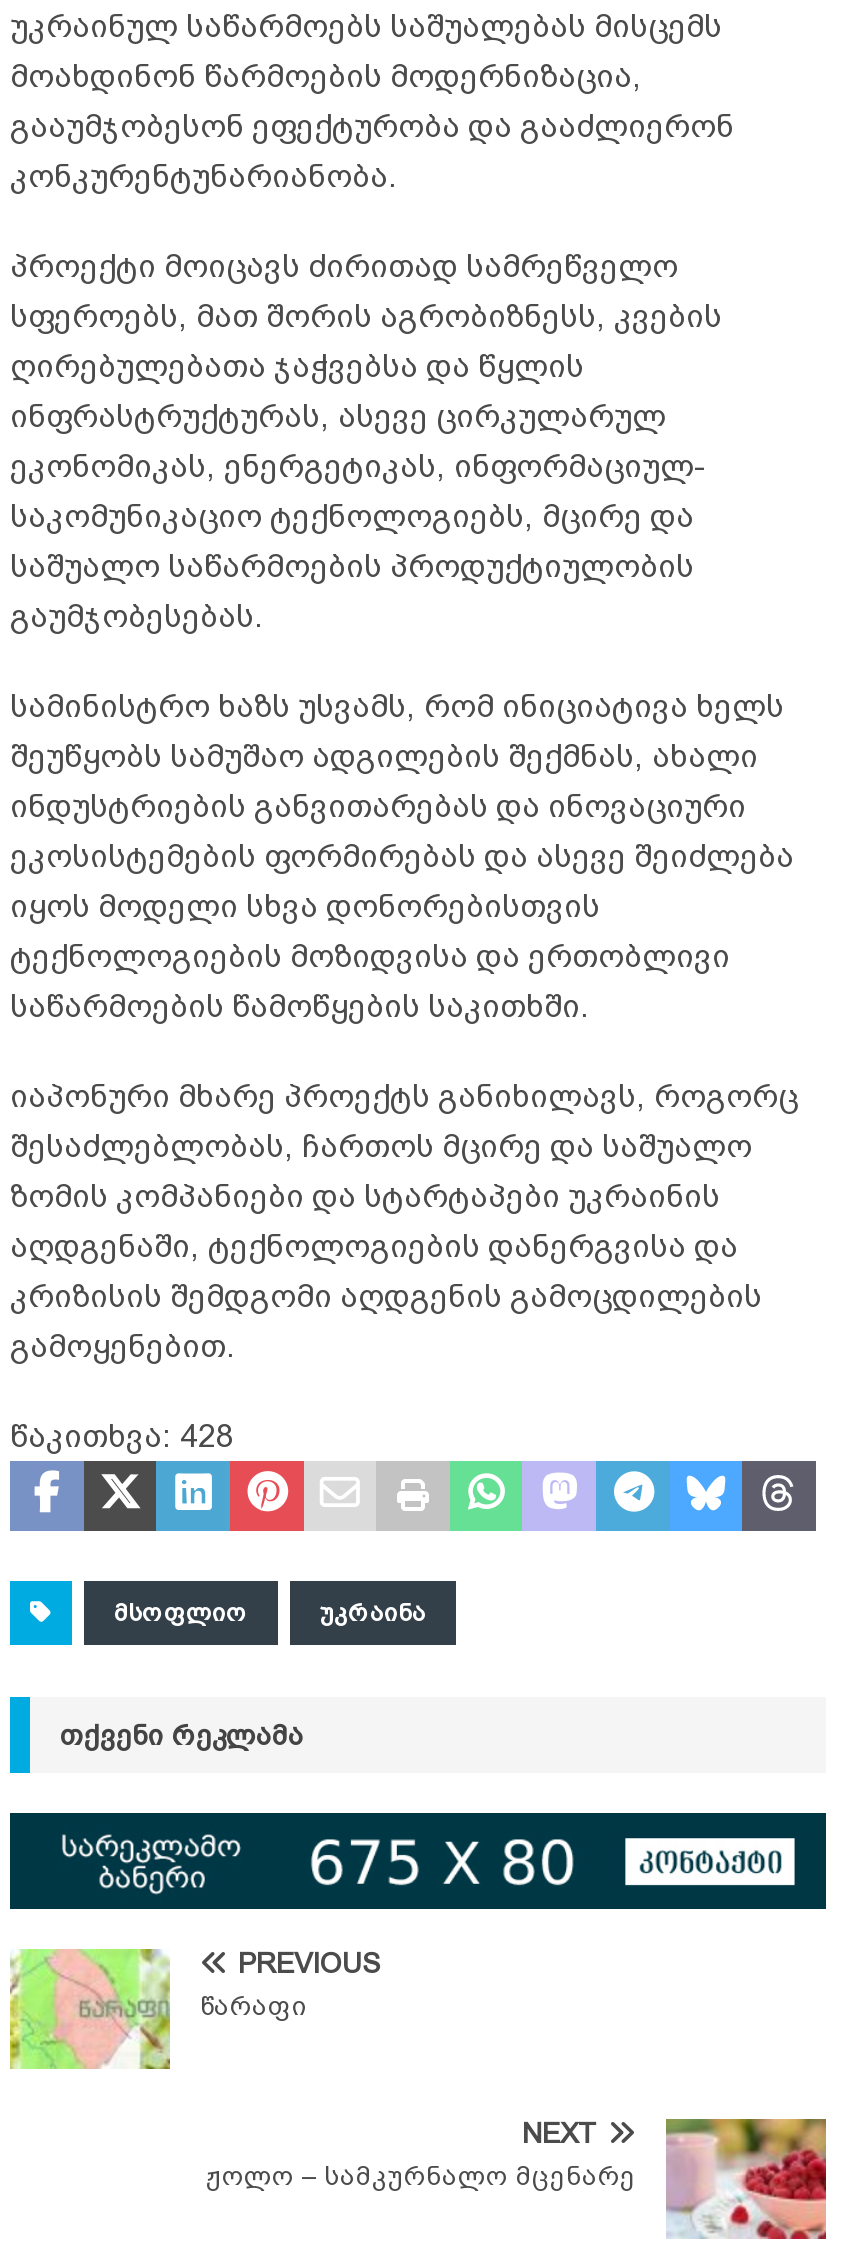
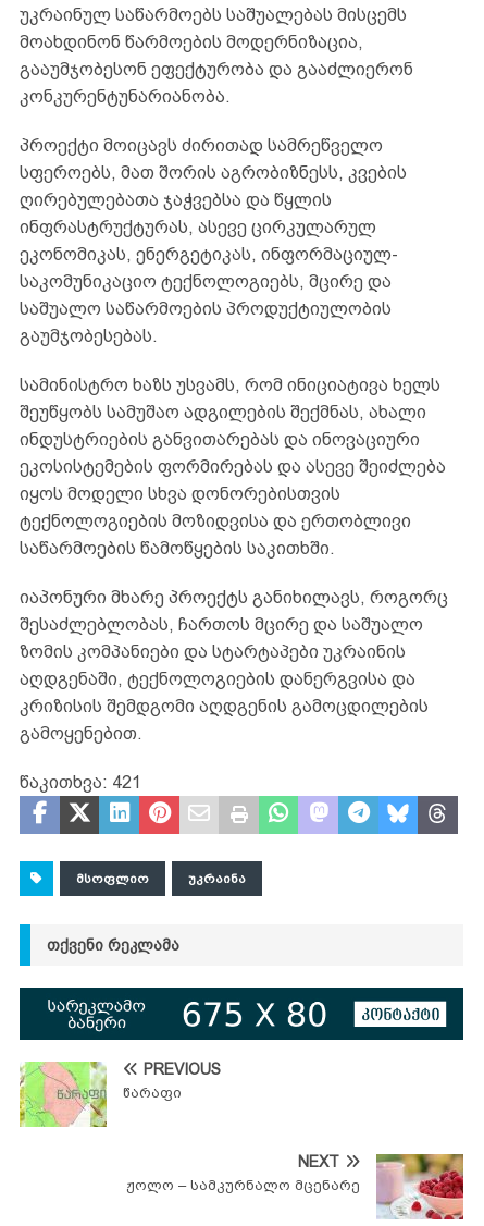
- წაკითხვა: 428
+ წაკითხვა: 421
